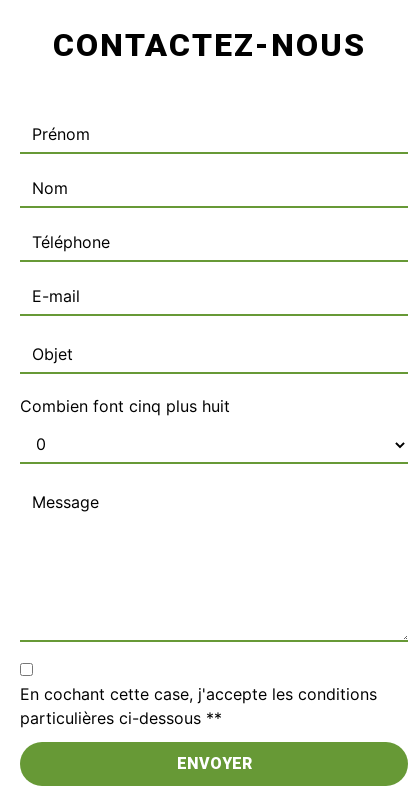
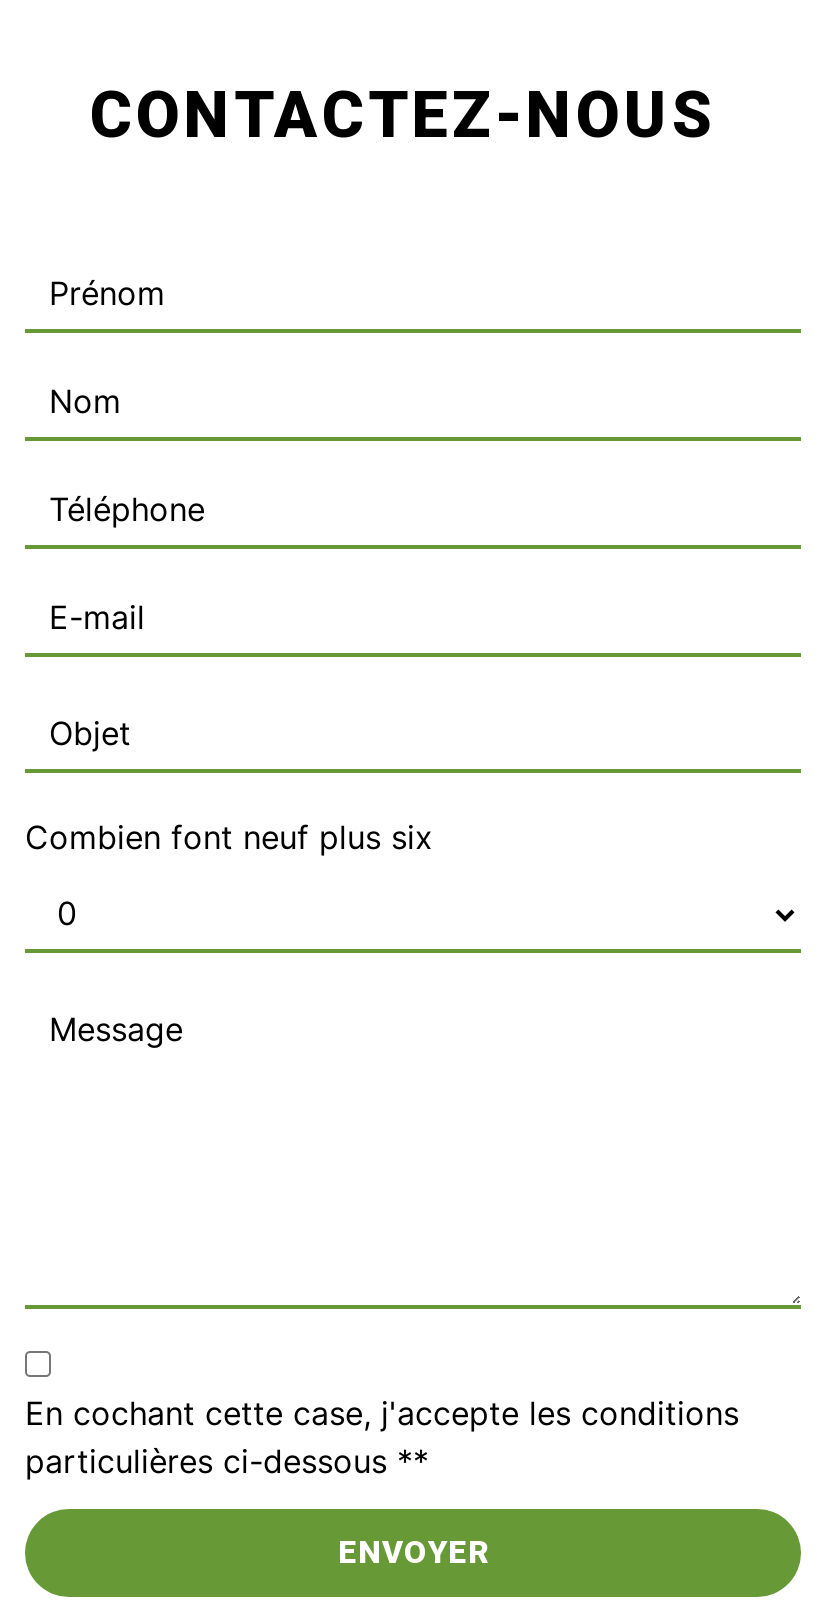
- Combien font cinq plus huit
+ Combien font neuf plus six
